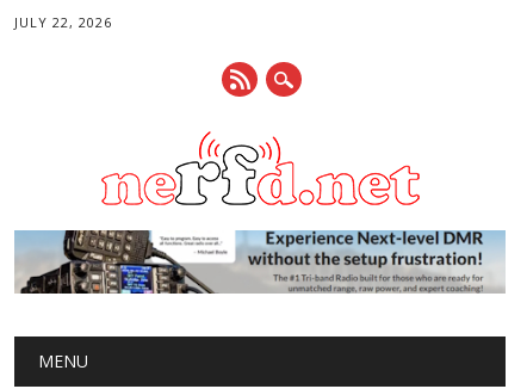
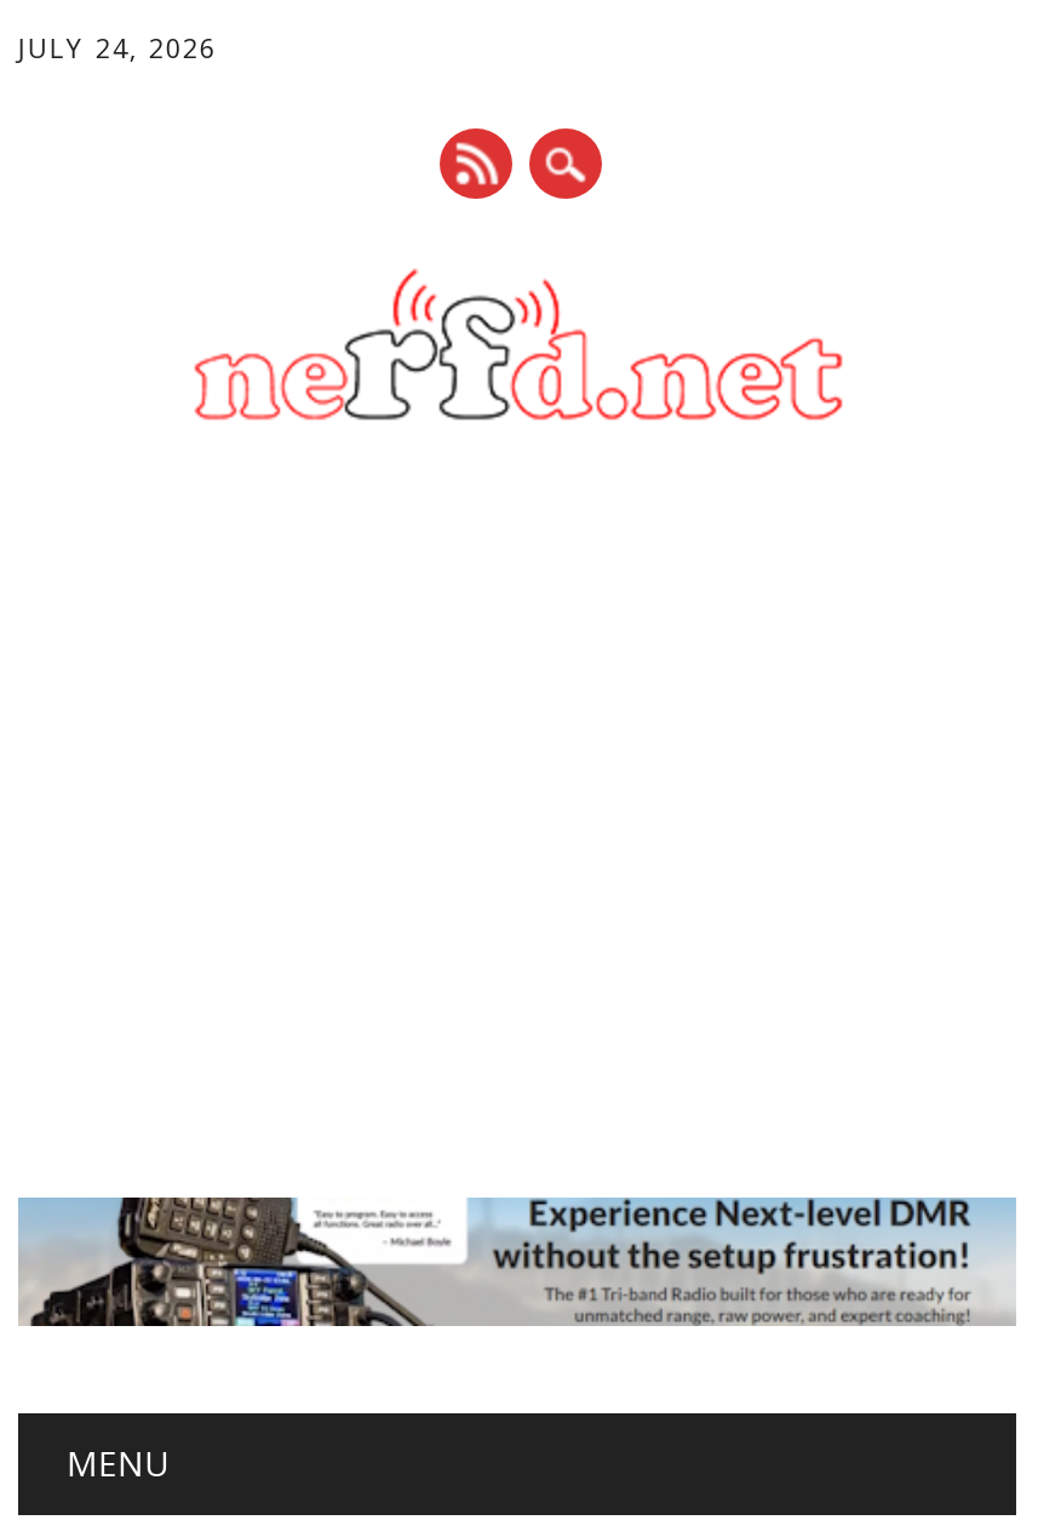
- JULY 22, 2026
+ JULY 24, 2026
